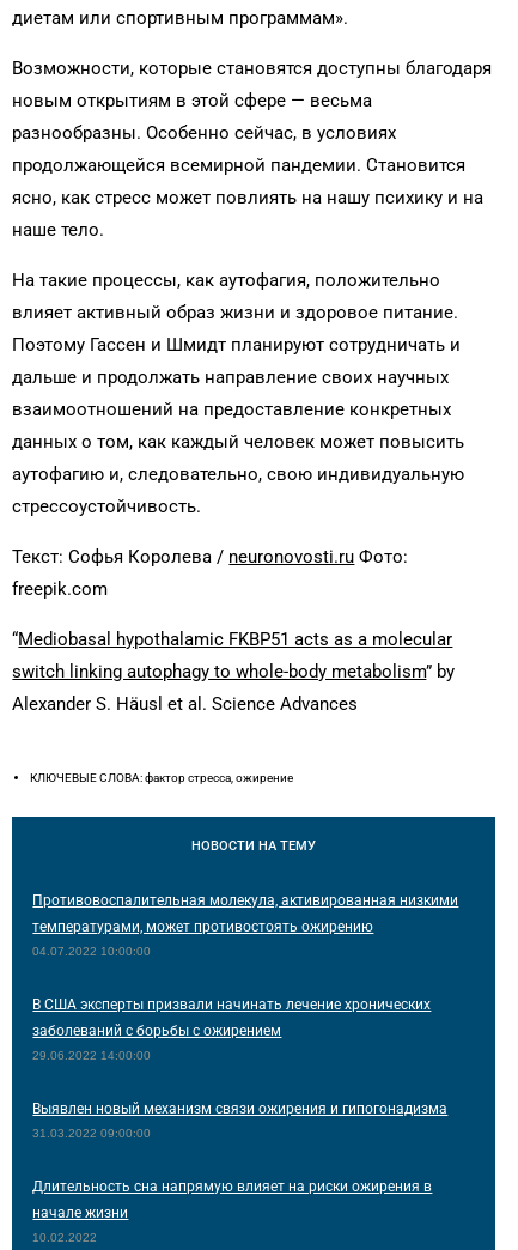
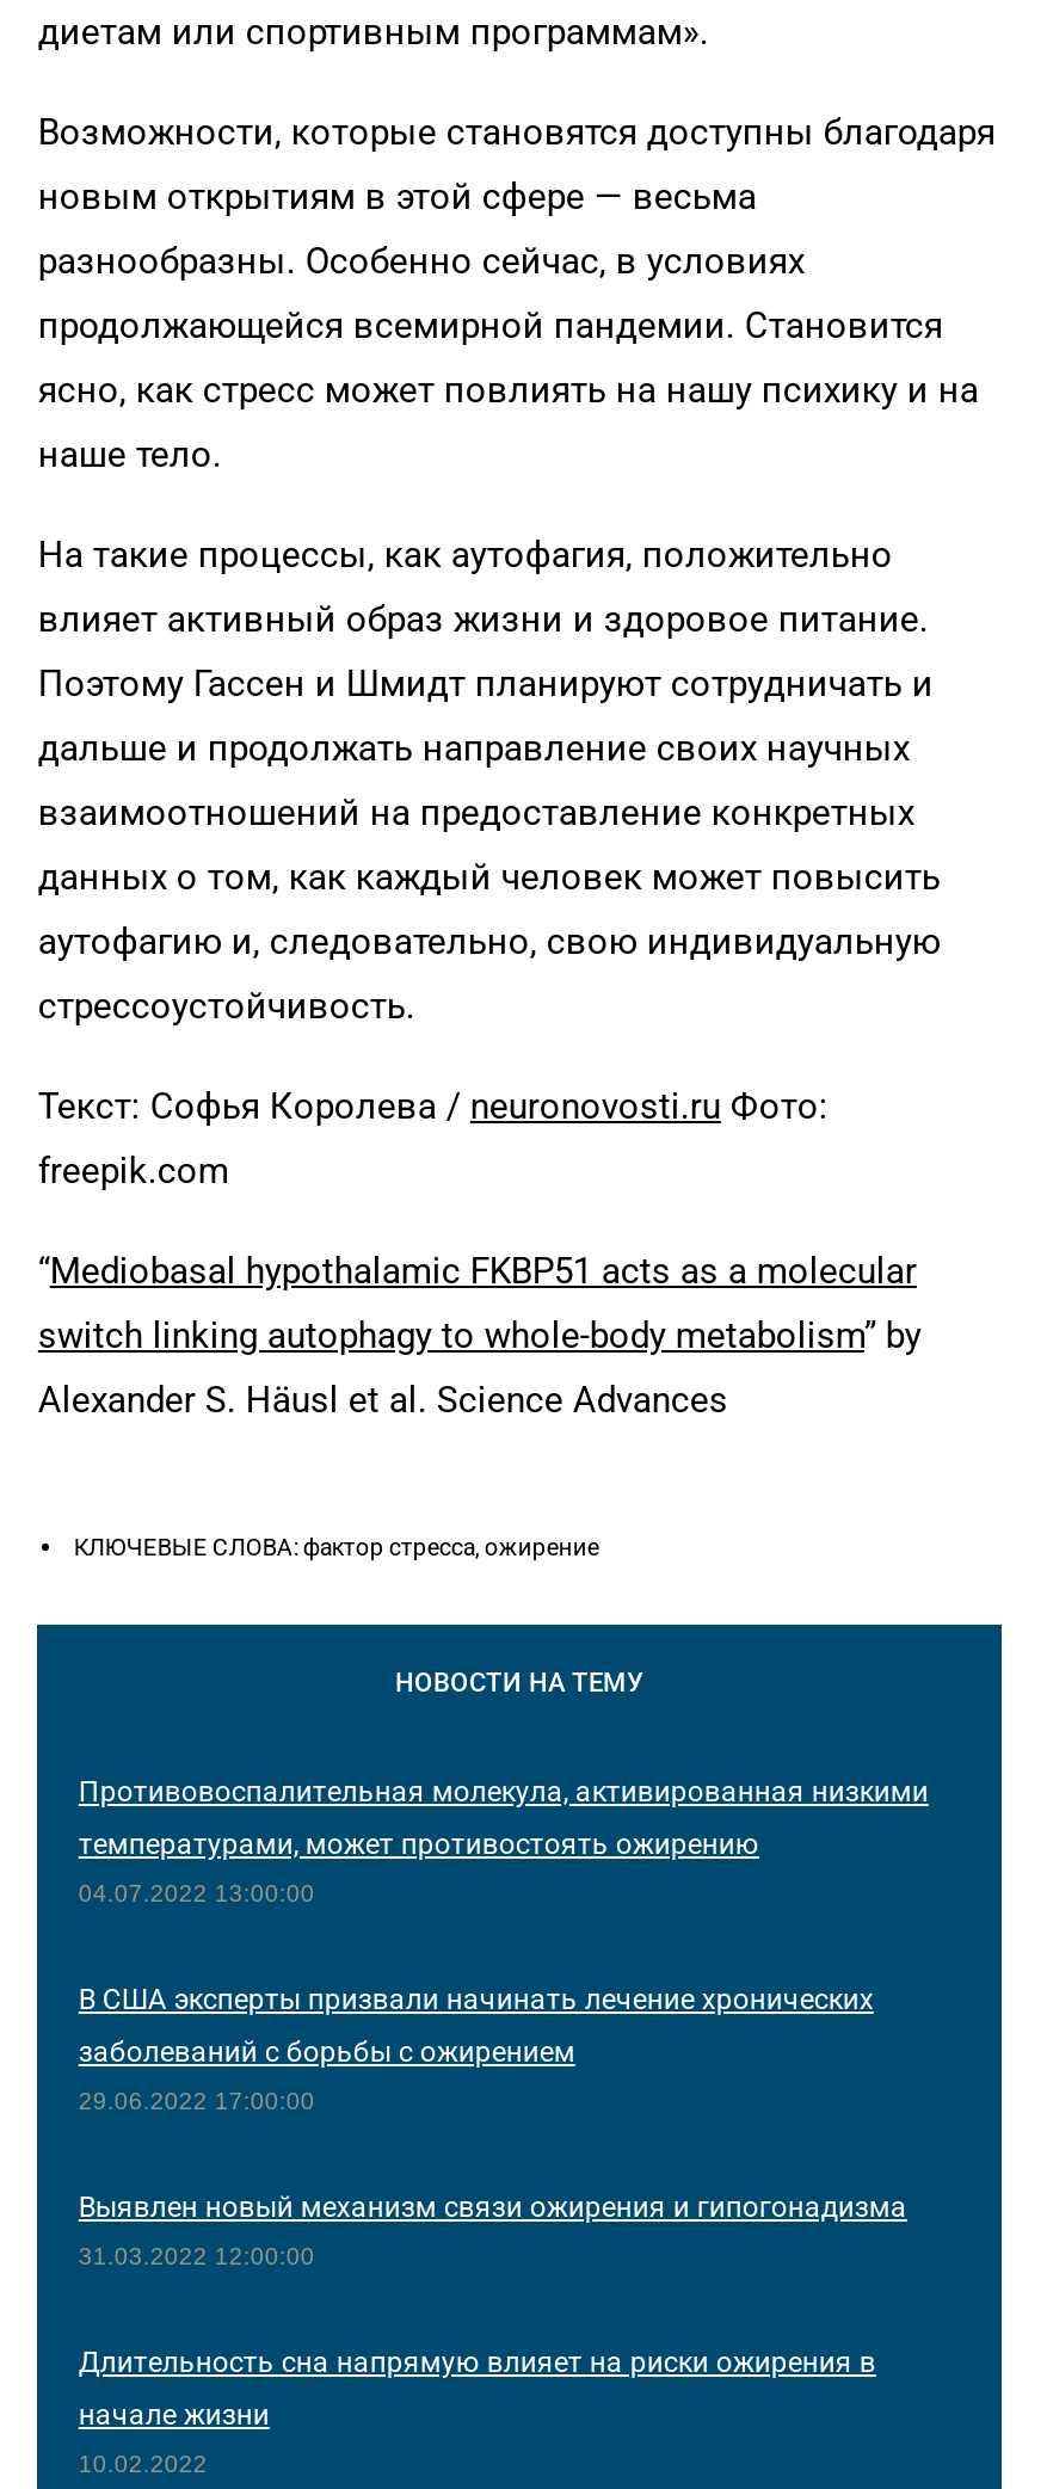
- 04.07.2022 10:00:00
+ 04.07.2022 13:00:00

- 29.06.2022 14:00:00
+ 29.06.2022 17:00:00

- 31.03.2022 09:00:00
+ 31.03.2022 12:00:00
